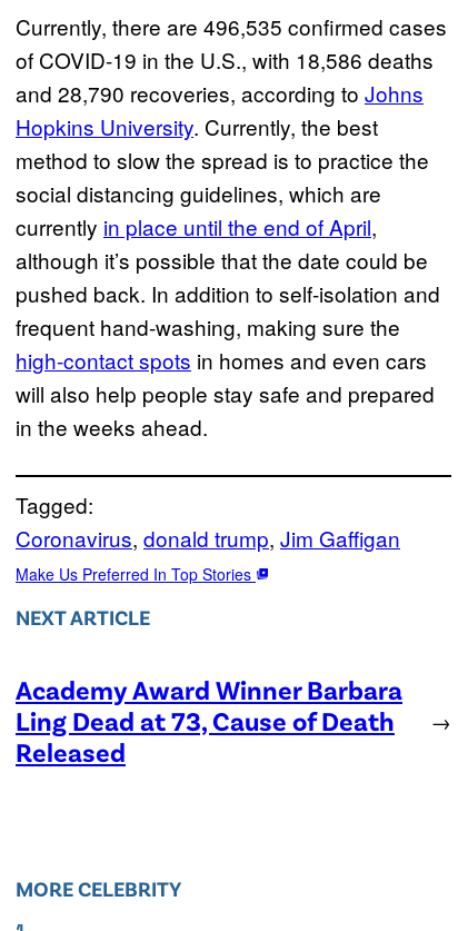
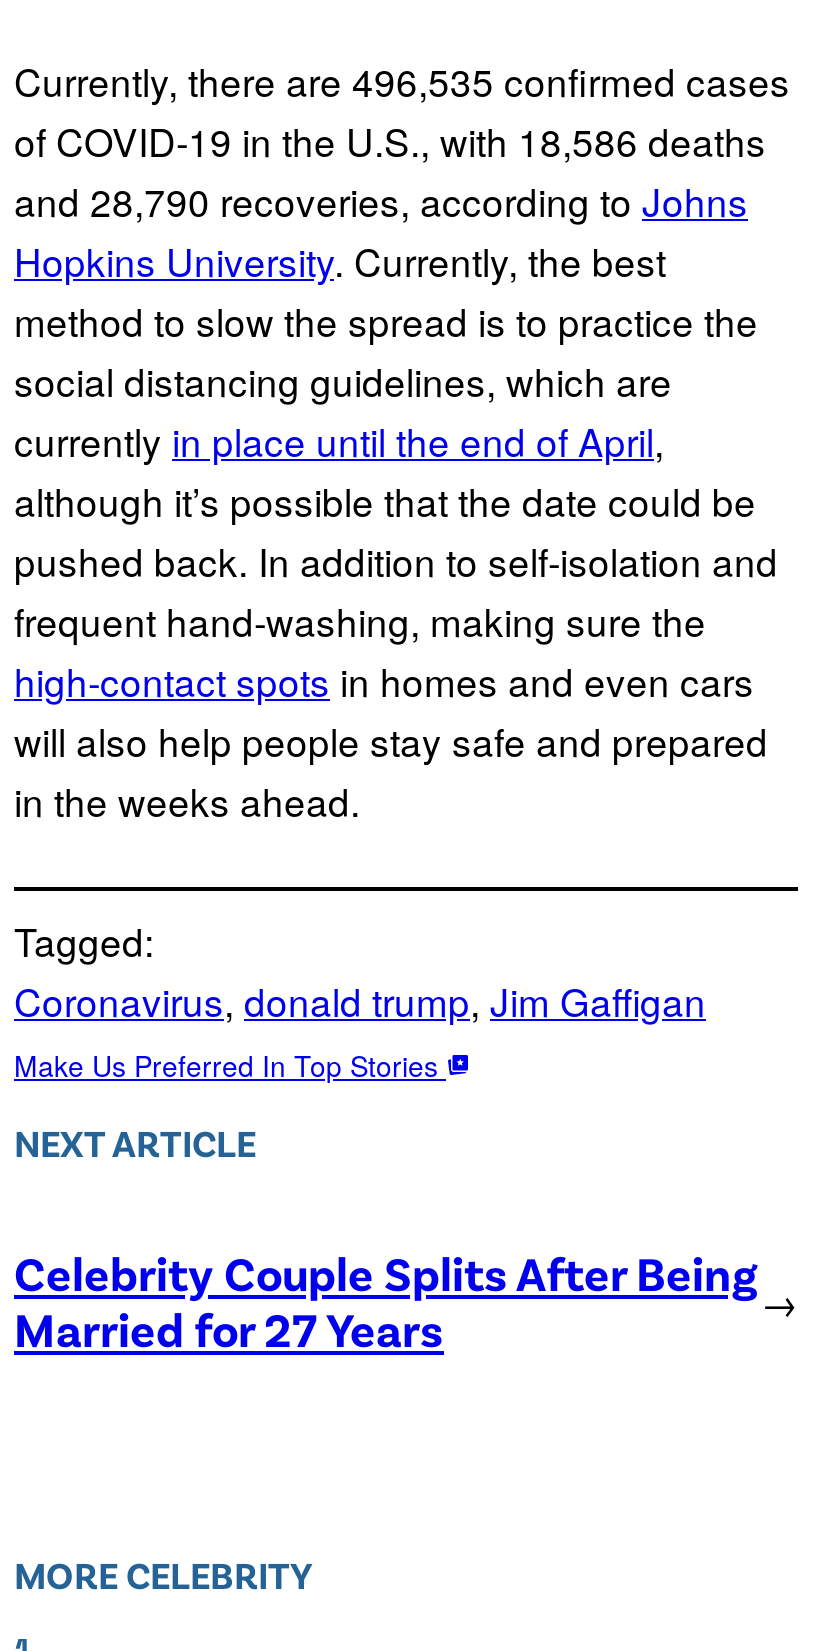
- Academy Award Winner Barbara
- Ling Dead at 73, Cause of Death
- Released
+ Celebrity Couple Splits After Being
+ Married for 27 Years
